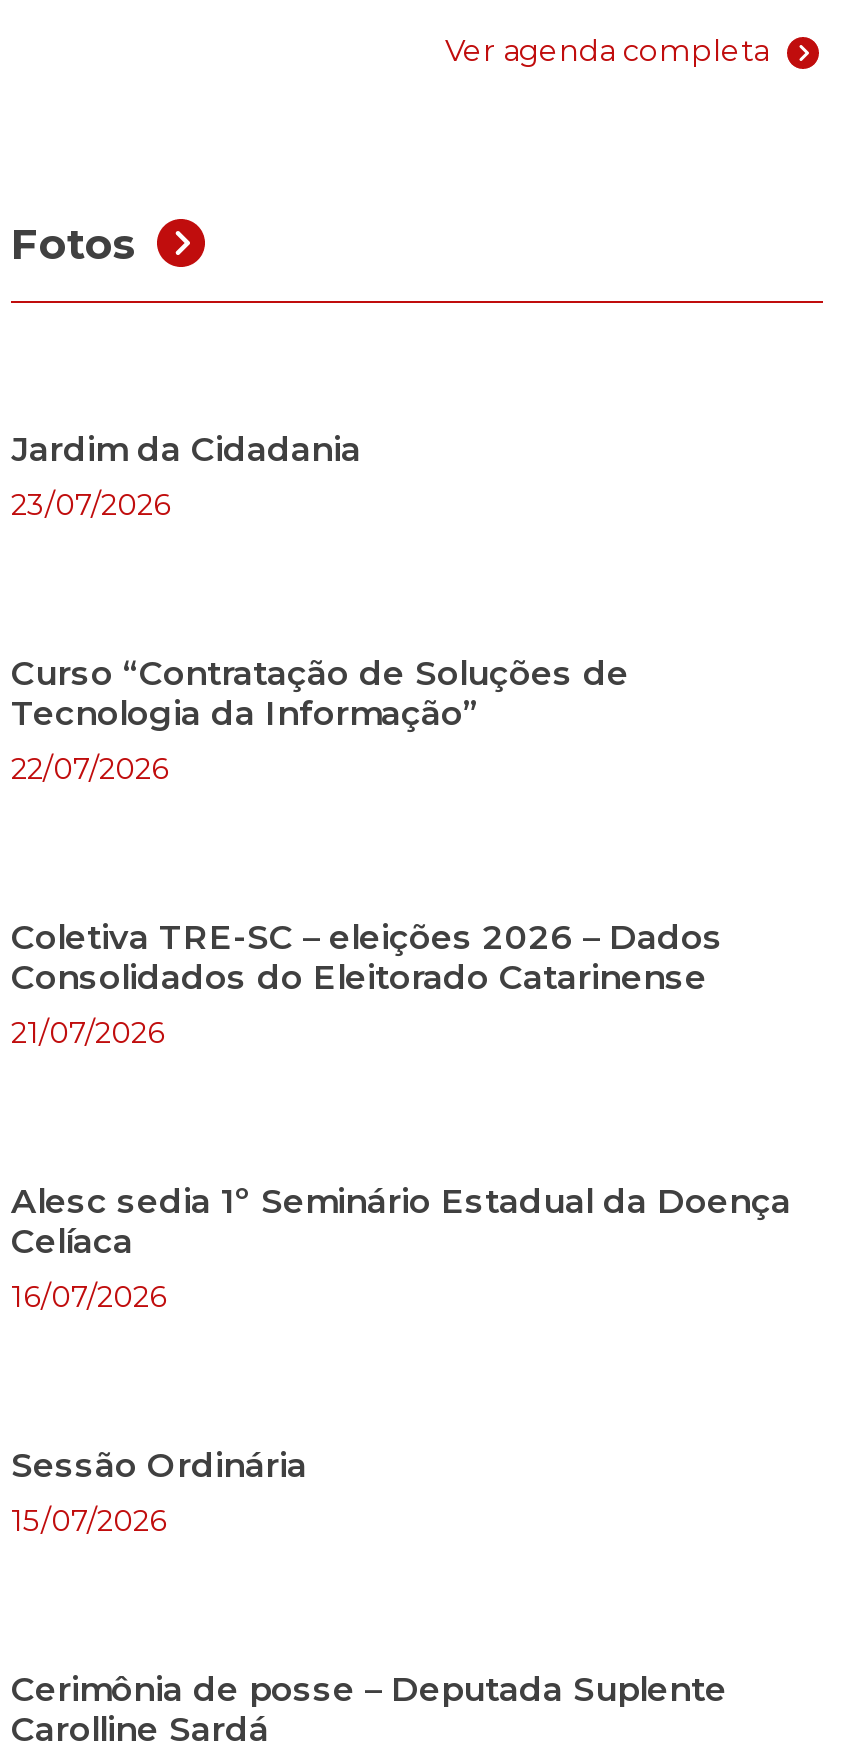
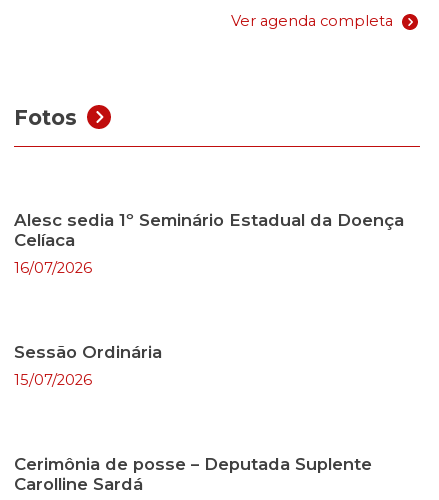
- Jardim da Cidadania
- 23/07/2026

- Curso “Contratação de Soluções de
- Tecnologia da Informação”
- 22/07/2026

- Coletiva TRE-SC – eleições 2026 – Dados
- Consolidados do Eleitorado Catarinense
- 21/07/2026
